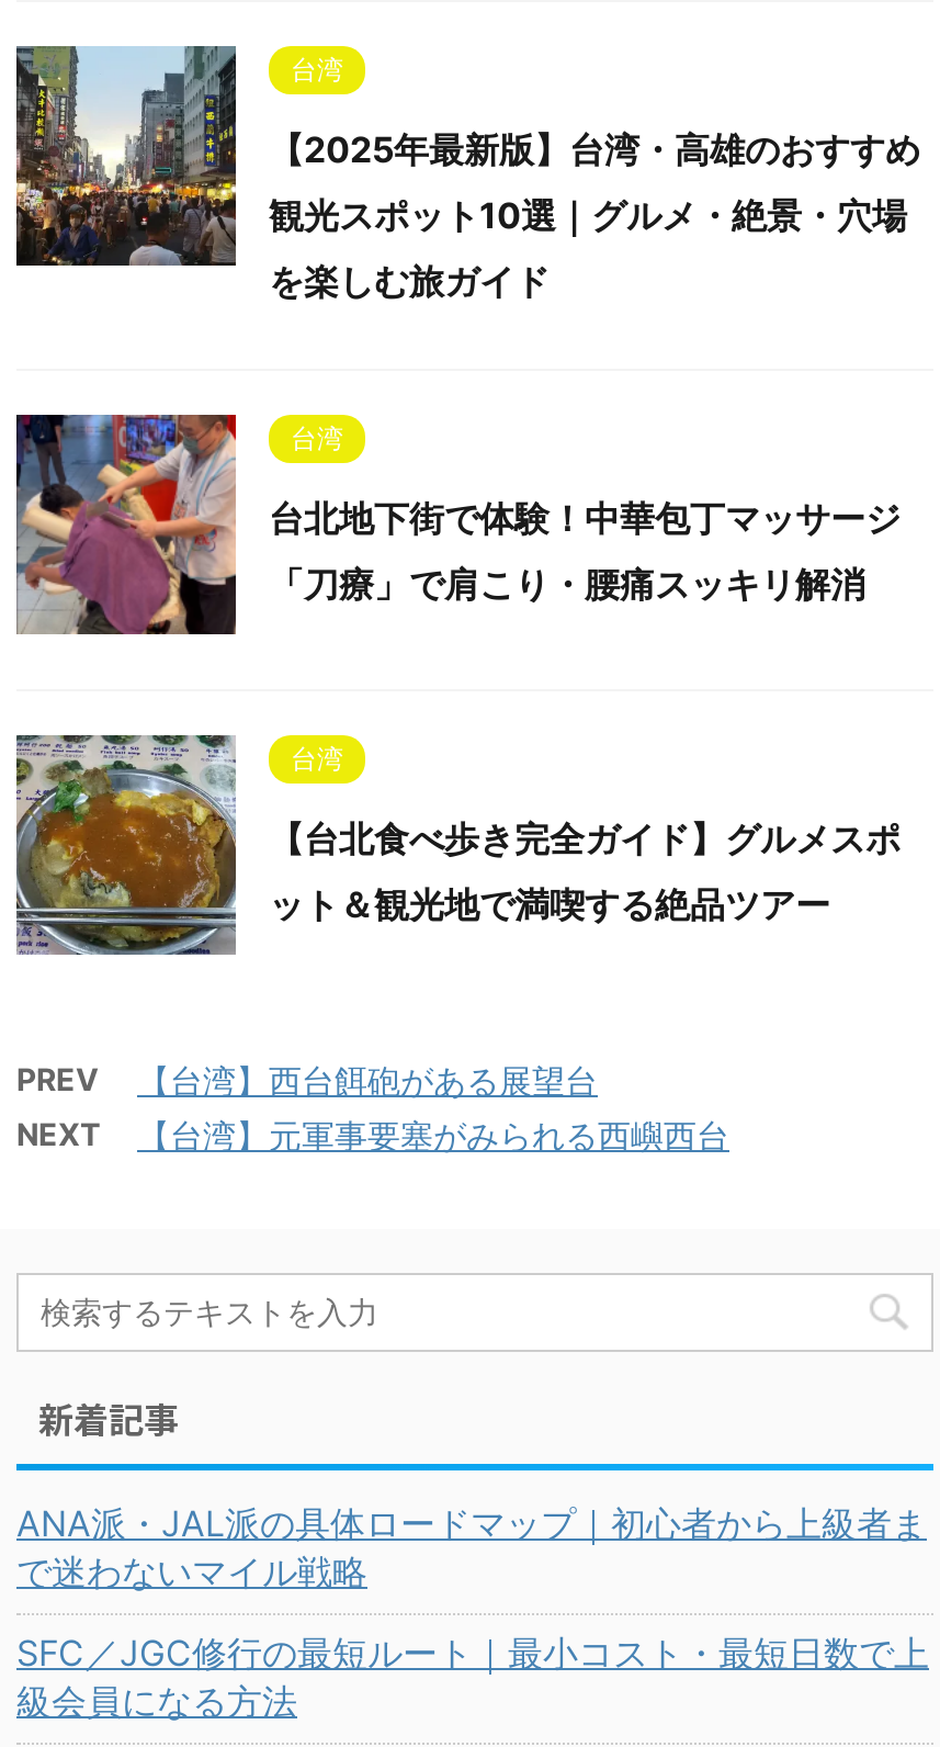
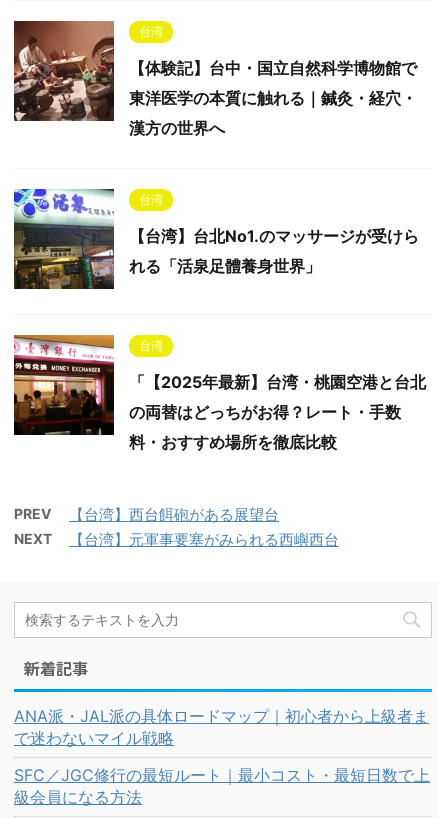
- [image]
- 【2025年最新版】台湾・高雄のおすすめ
+ [image]
+ 【体験記】台中・国立自然科学博物館で

- 観光スポット10選｜グルメ・絶景・穴場
+ 東洋医学の本質に触れる｜鍼灸・経穴・

- を楽しむ旅ガイド
+ 漢方の世界へ

- [image]
- 台北地下街で体験！中華包丁マッサージ
+ [image]
+ 【台湾】台北No1.のマッサージが受けら

- 「刀療」で肩こり・腰痛スッキリ解消
+ れる「活泉足體養身世界」

- [image]
- 【台北食べ歩き完全ガイド】グルメスポ
- ット＆観光地で満喫する絶品ツアー
+ [image]
+ 「【2025年最新】台湾・桃園空港と台北
+ の両替はどっちがお得？レート・手数
+ 料・おすすめ場所を徹底比較
